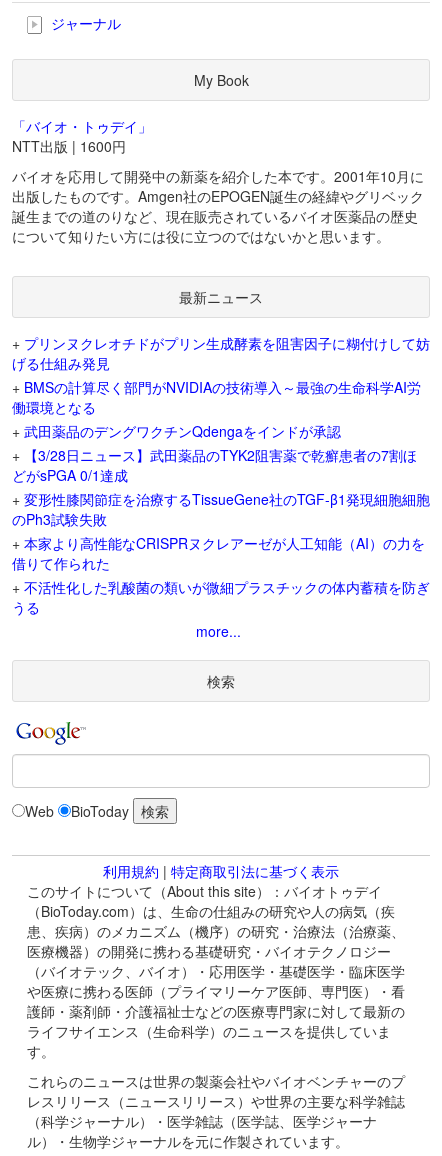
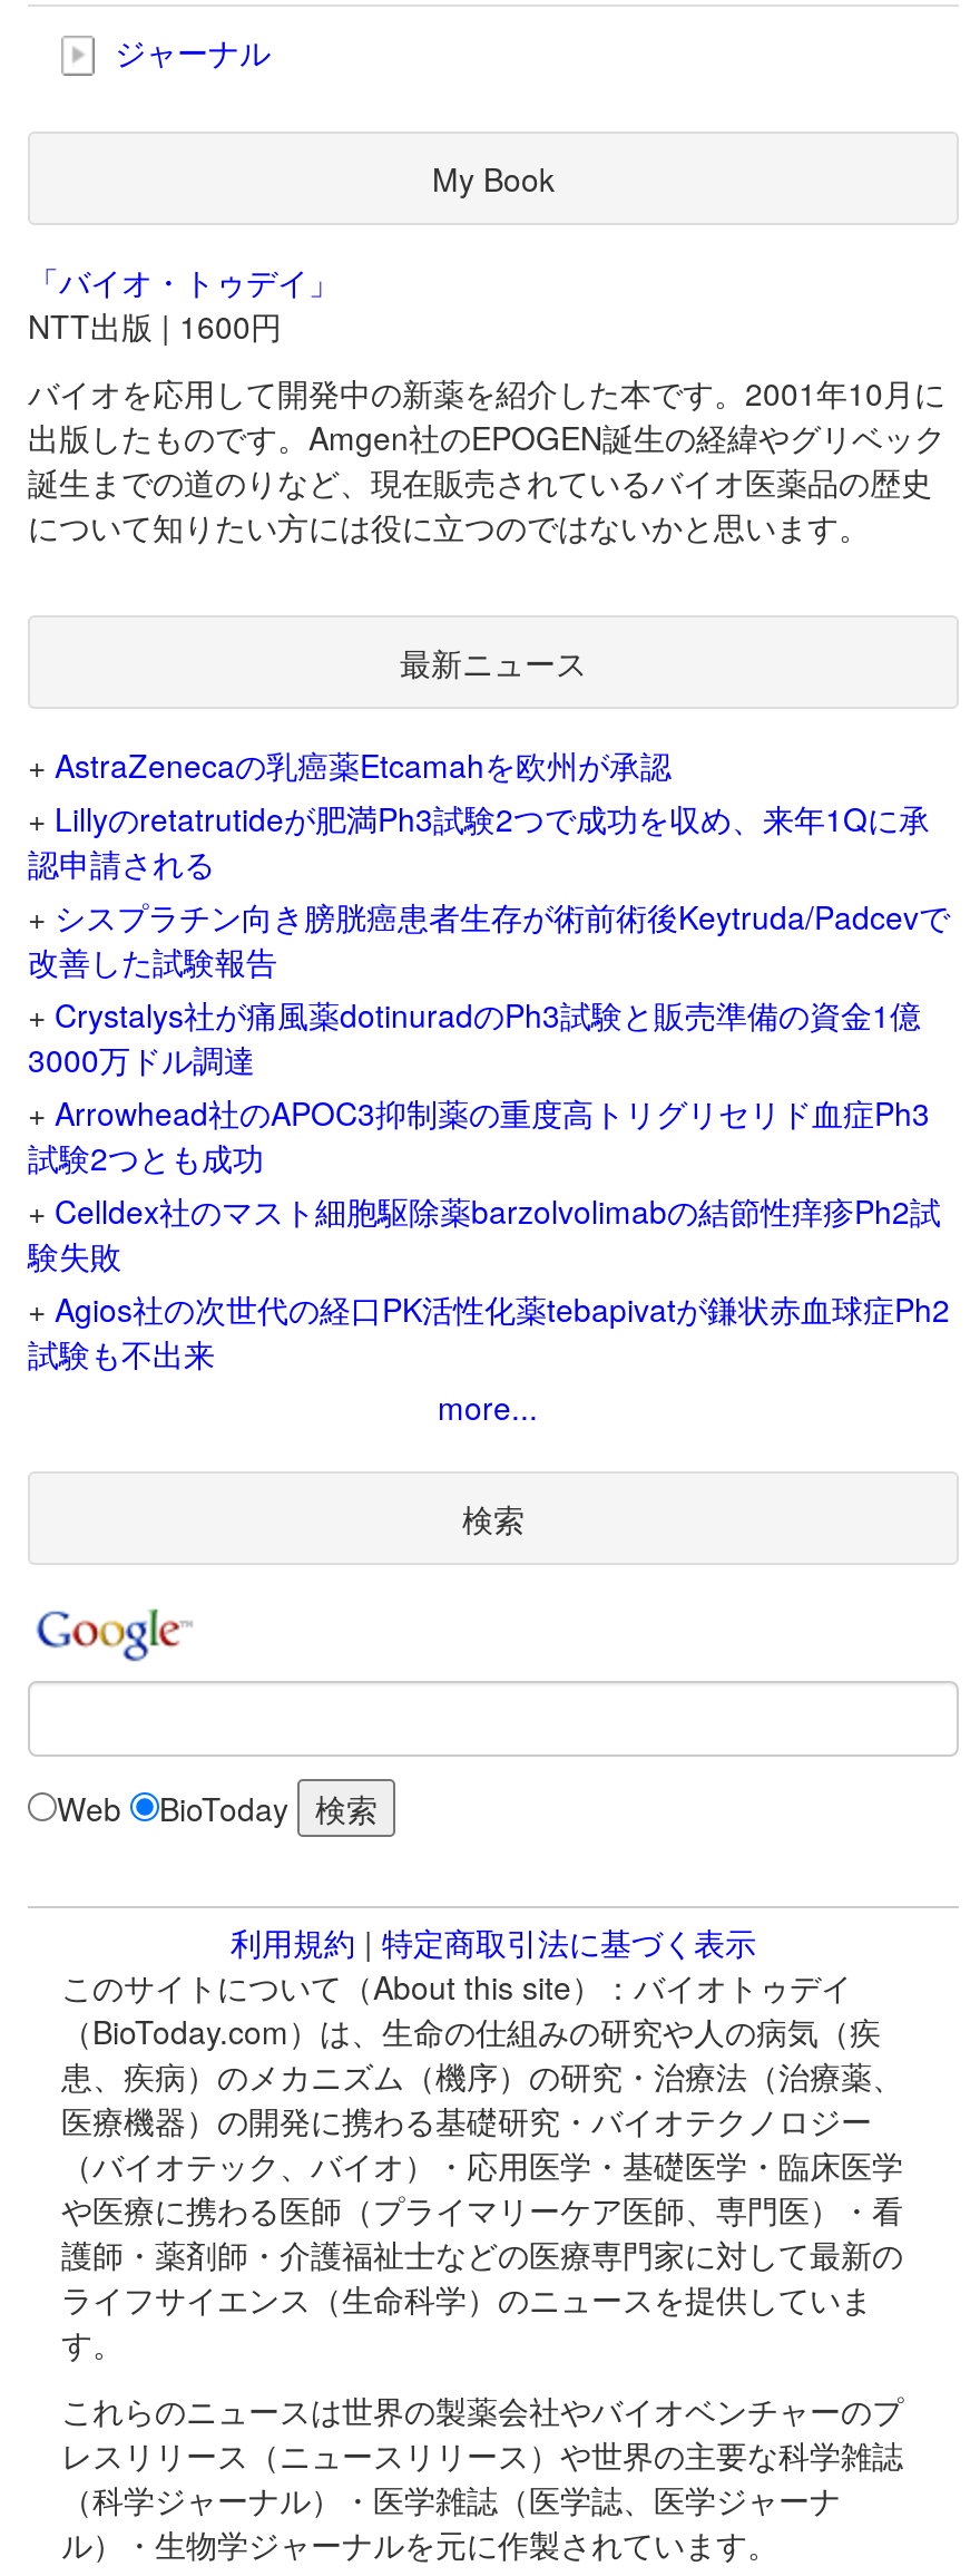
- +プリンヌクレオチドがプリン生成酵素を阻害因子に糊付けして妨
- げる仕組み発見
- + BMSの計算尽く部門がNVIDIAの技術導入～最強の生命科学AI労
- 働環境となる
- +武田薬品のデングワクチンQdengaをインドが承認
- +【3/28日ニュース】武田薬品のTYK2阻害薬で乾癬患者の7割ほ
- どがsPGA 0/1達成
- +変形性膝関節症を治療するTissueGene社のTGF-β1発現細胞細胞
- のPh3試験失敗
- +本家より高性能なCRISPRヌクレアーゼが人工知能（AI）の力を
- 借りて作られた
- +不活性化した乳酸菌の類いが微細プラスチックの体内蓄積を防ぎ
- うる
+ + AstraZenecaの乳癌薬Etcamahを欧州が承認
+ + Lillyのretatrutideが肥満Ph3試験2つで成功を収め、来年1Qに承
+ 認申請される
+ +シスプラチン向き膀胱癌患者生存が術前術後Keytruda/Padcevで
+ 改善した試験報告
+ + Crystalys社が痛風薬dotinuradのPh3試験と販売準備の資金1億
+ 3000万ドル調達
+ + Arrowhead社のAPOC3抑制薬の重度高トリグリセリド血症Ph3
+ 試験2つとも成功
+ + Celldex社のマスト細胞駆除薬barzolvolimabの結節性痒疹Ph2試
+ 験失敗
+ + Agios社の次世代の経口PK活性化薬tebapivatが鎌状赤血球症Ph2
+ 試験も不出来
